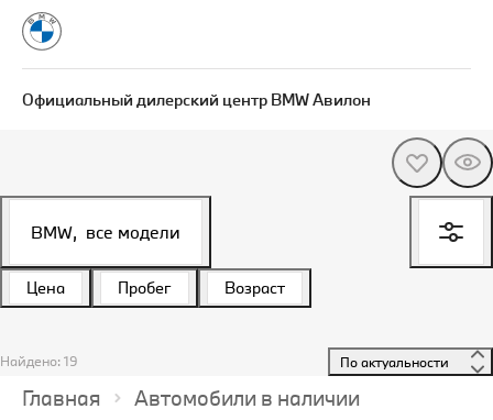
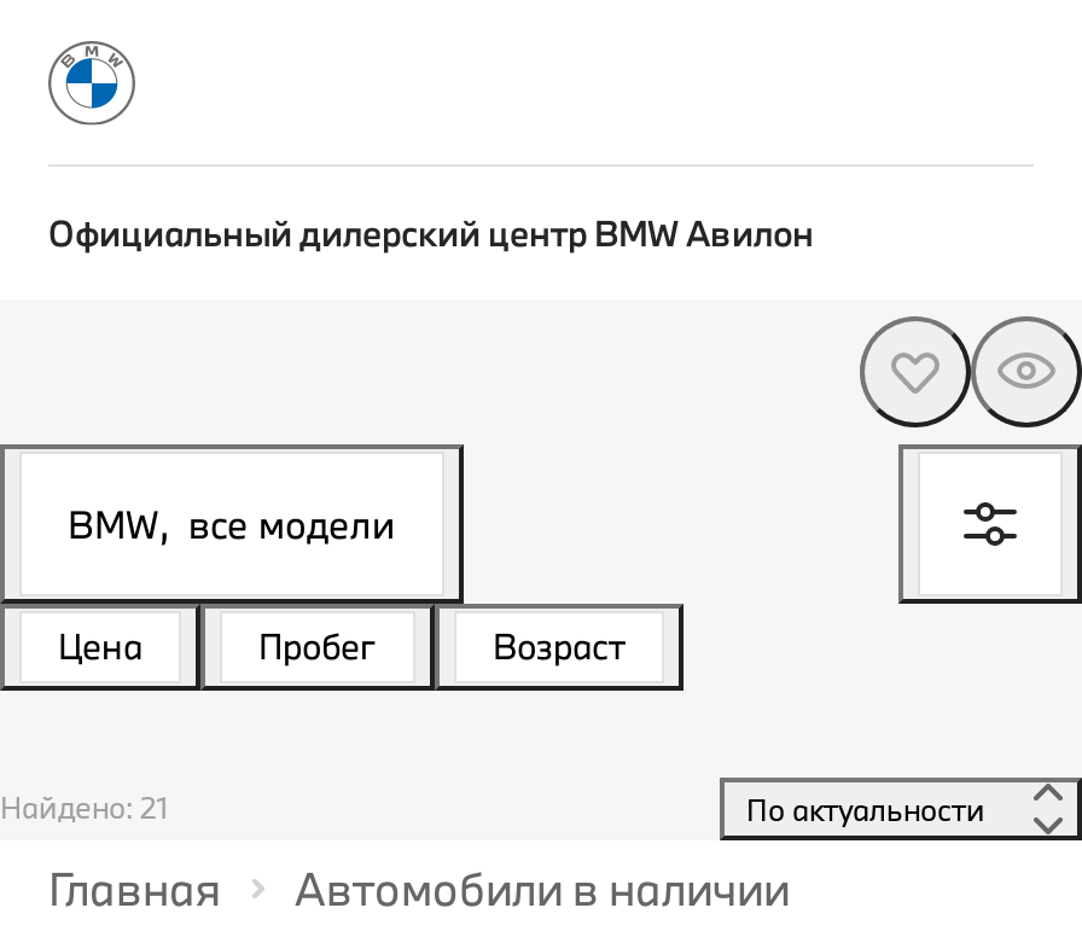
- Найдено: 19
+ Найдено: 21
